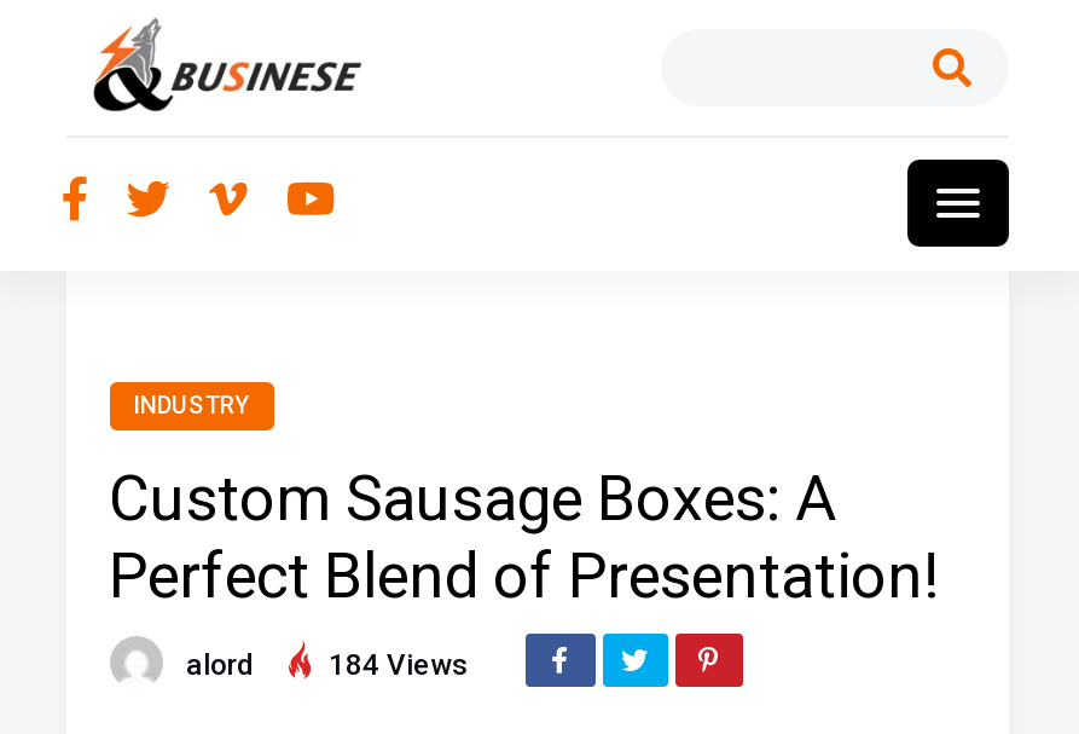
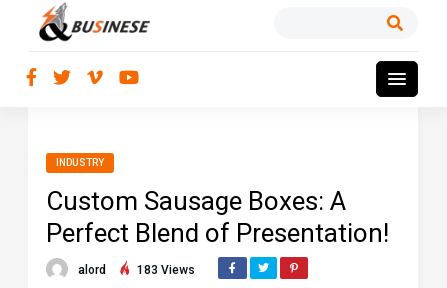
- alord 184 Views
+ alord 183 Views
